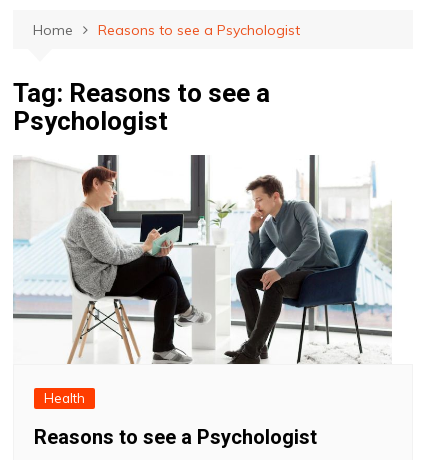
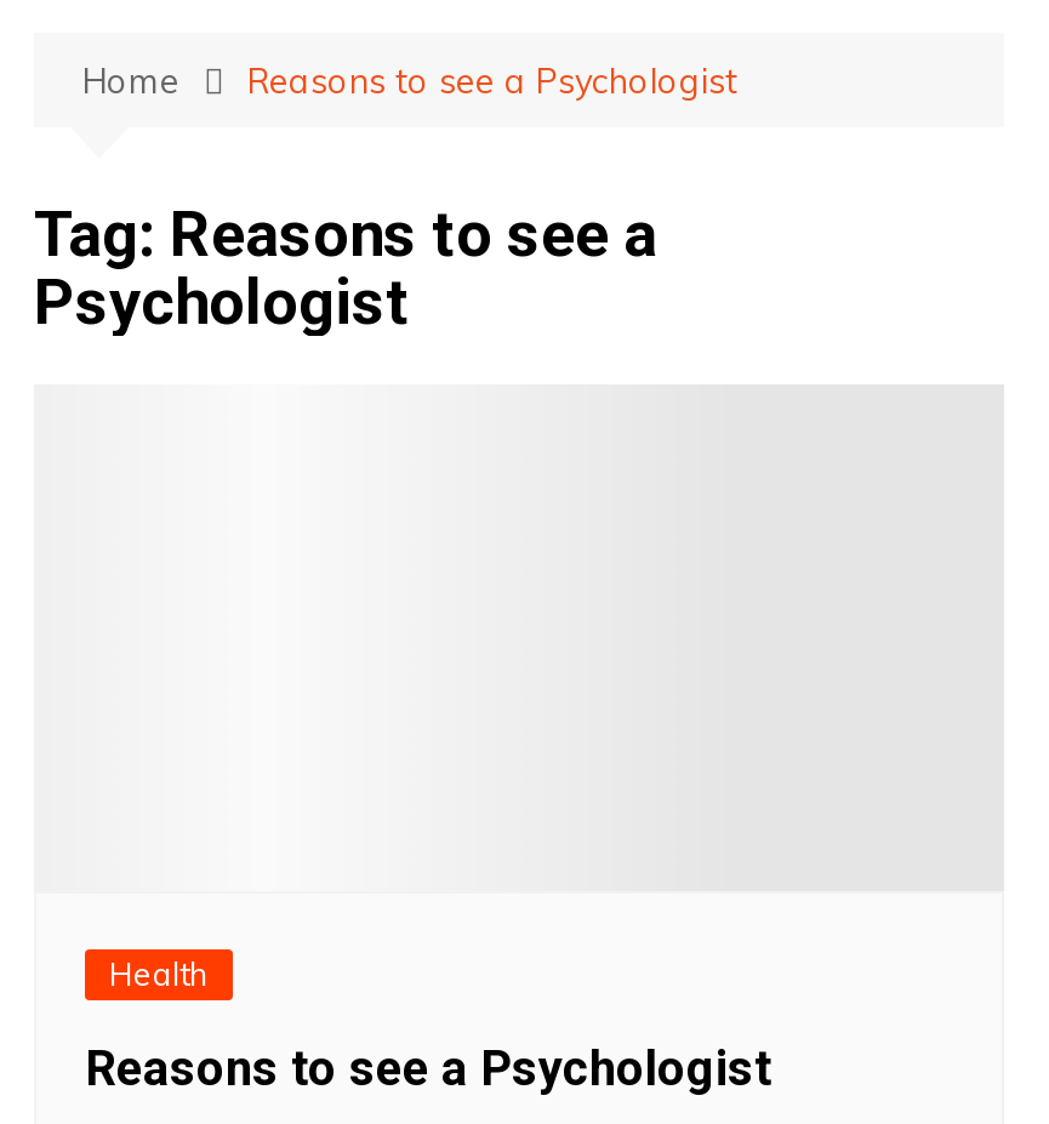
- [image]
